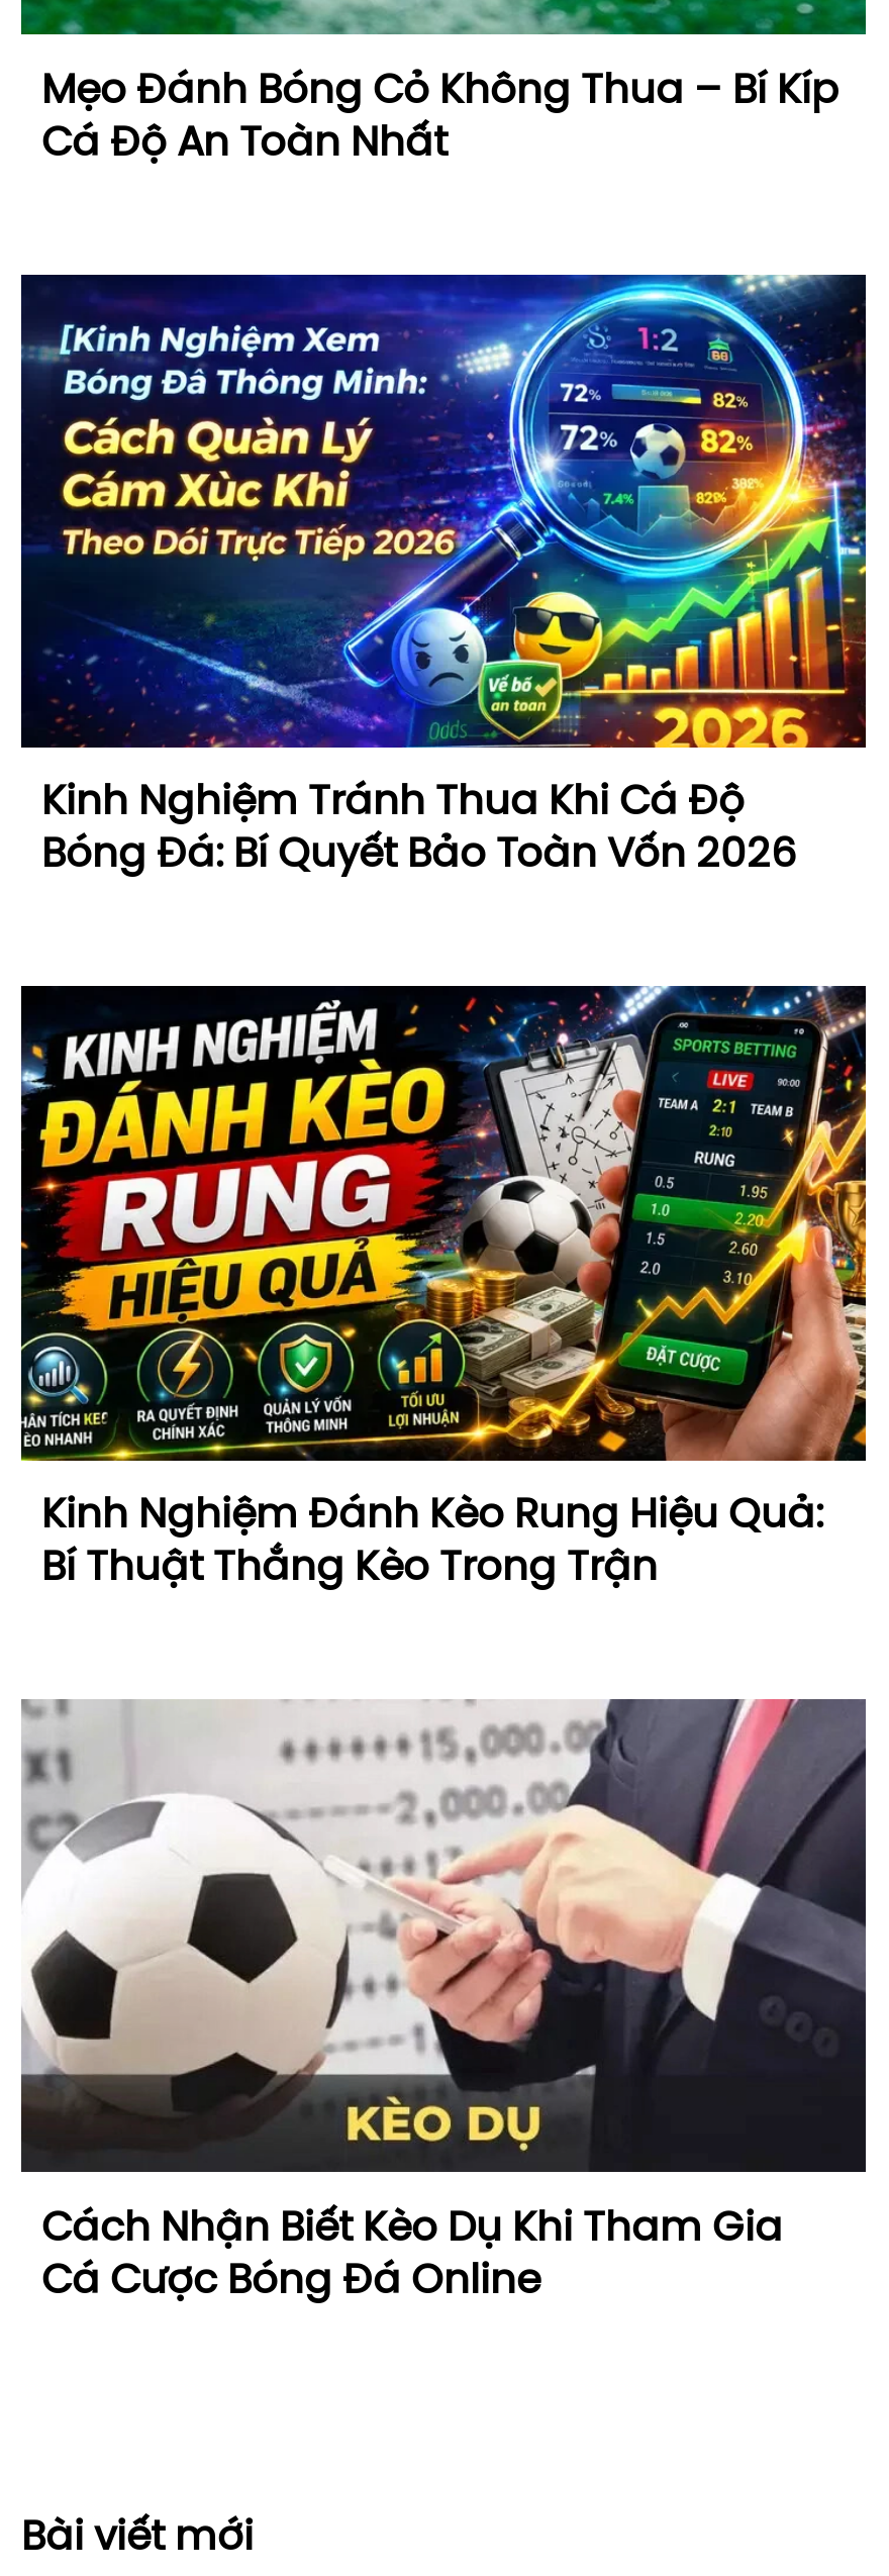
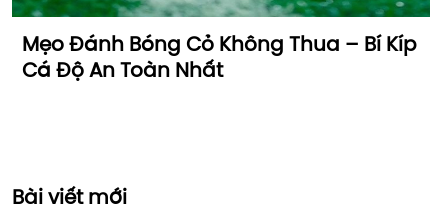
- [image]
- Kinh Nghiệm Tránh Thua Khi Cá Độ
- Bóng Đá: Bí Quyết Bảo Toàn Vốn 2026

- [image]
- Kinh Nghiệm Đánh Kèo Rung Hiệu Quả:
- Bí Thuật Thắng Kèo Trong Trận

- [image]
- Cách Nhận Biết Kèo Dụ Khi Tham Gia
- Cá Cược Bóng Đá Online
